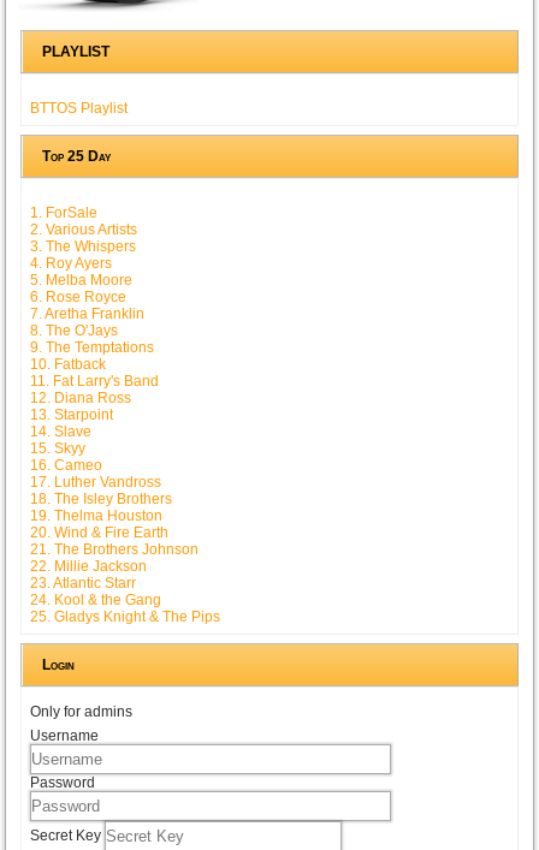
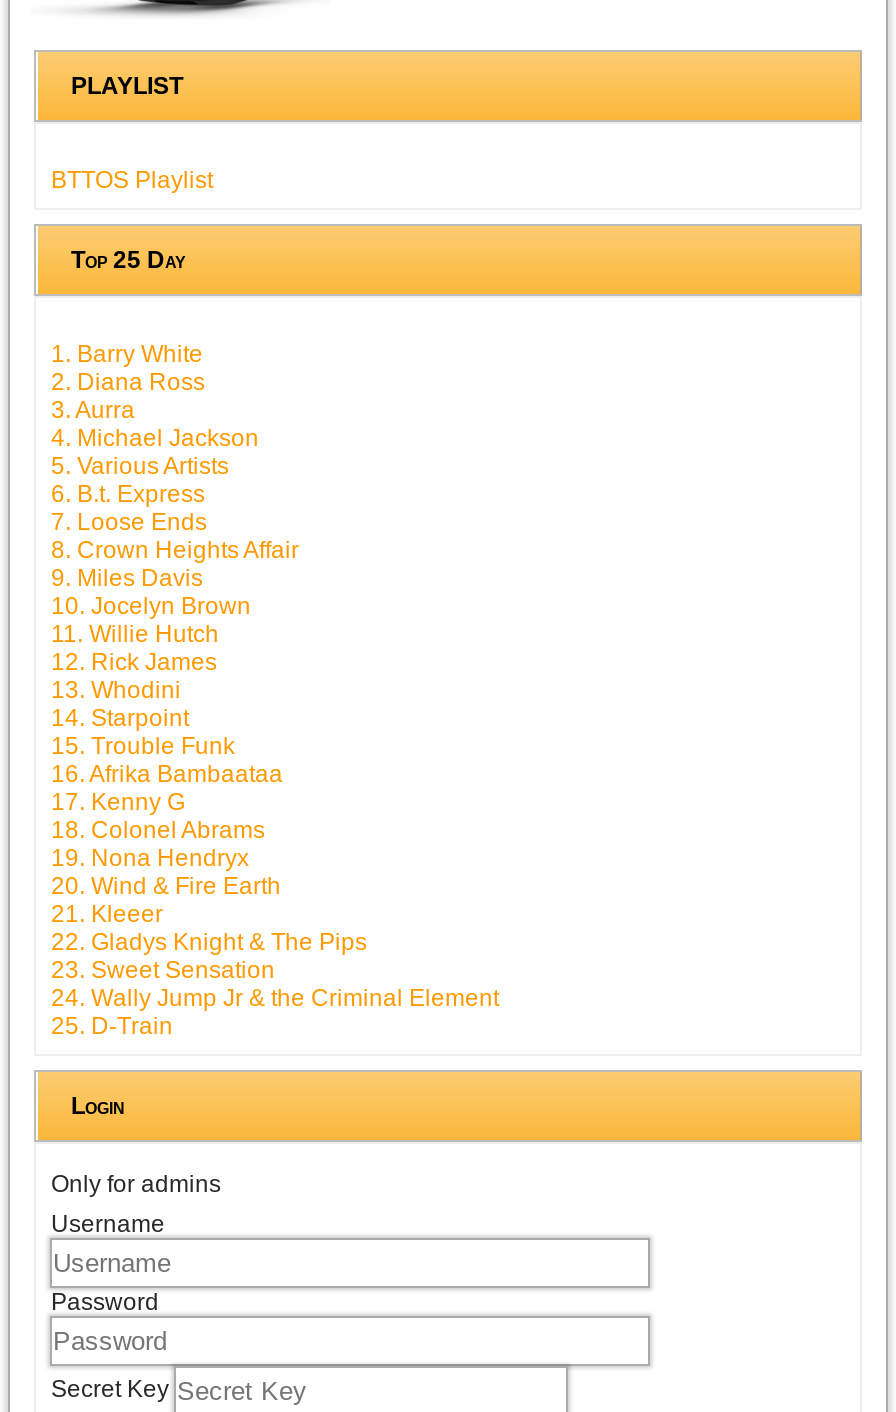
- 1. ForSale
- 2. Various Artists
- 3. The Whispers
- 4. Roy Ayers
- 5. Melba Moore
- 6. Rose Royce
- 7. Aretha Franklin
- 8. The O'Jays
- 9. The Temptations
- 10. Fatback
- 11. Fat Larry's Band
- 12. Diana Ross
- 13. Starpoint
- 14. Slave
- 15. Skyy
- 16. Cameo
- 17. Luther Vandross
- 18. The Isley Brothers
- 19. Thelma Houston
+ 1. Barry White
+ 2. Diana Ross
+ 3. Aurra
+ 4. Michael Jackson
+ 5. Various Artists
+ 6. B.t. Express
+ 7. Loose Ends
+ 8. Crown Heights Affair
+ 9. Miles Davis
+ 10. Jocelyn Brown
+ 11. Willie Hutch
+ 12. Rick James
+ 13. Whodini
+ 14. Starpoint
+ 15. Trouble Funk
+ 16. Afrika Bambaataa
+ 17. Kenny G
+ 18. Colonel Abrams
+ 19. Nona Hendryx

- 21. The Brothers Johnson
- 22. Millie Jackson
- 23. Atlantic Starr
- 24. Kool & the Gang
- 25. Gladys Knight & The Pips
+ 21. Kleeer
+ 22. Gladys Knight & The Pips
+ 23. Sweet Sensation
+ 24. Wally Jump Jr & the Criminal Element
+ 25. D-Train
